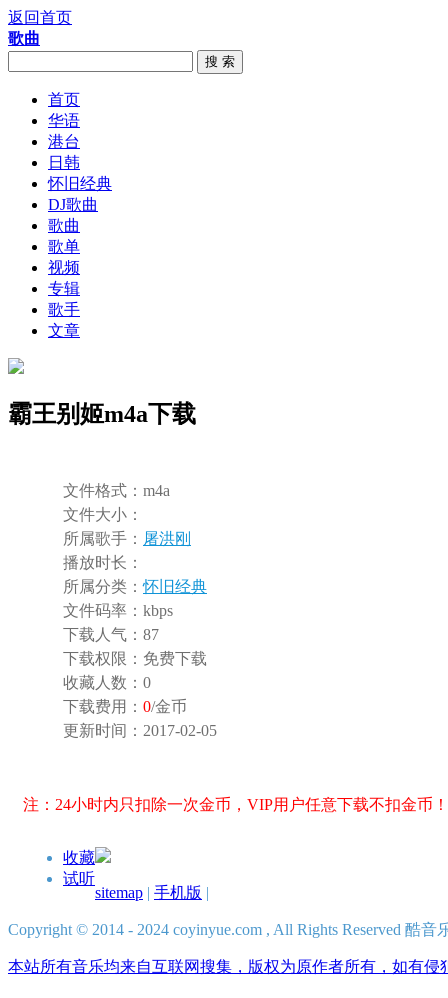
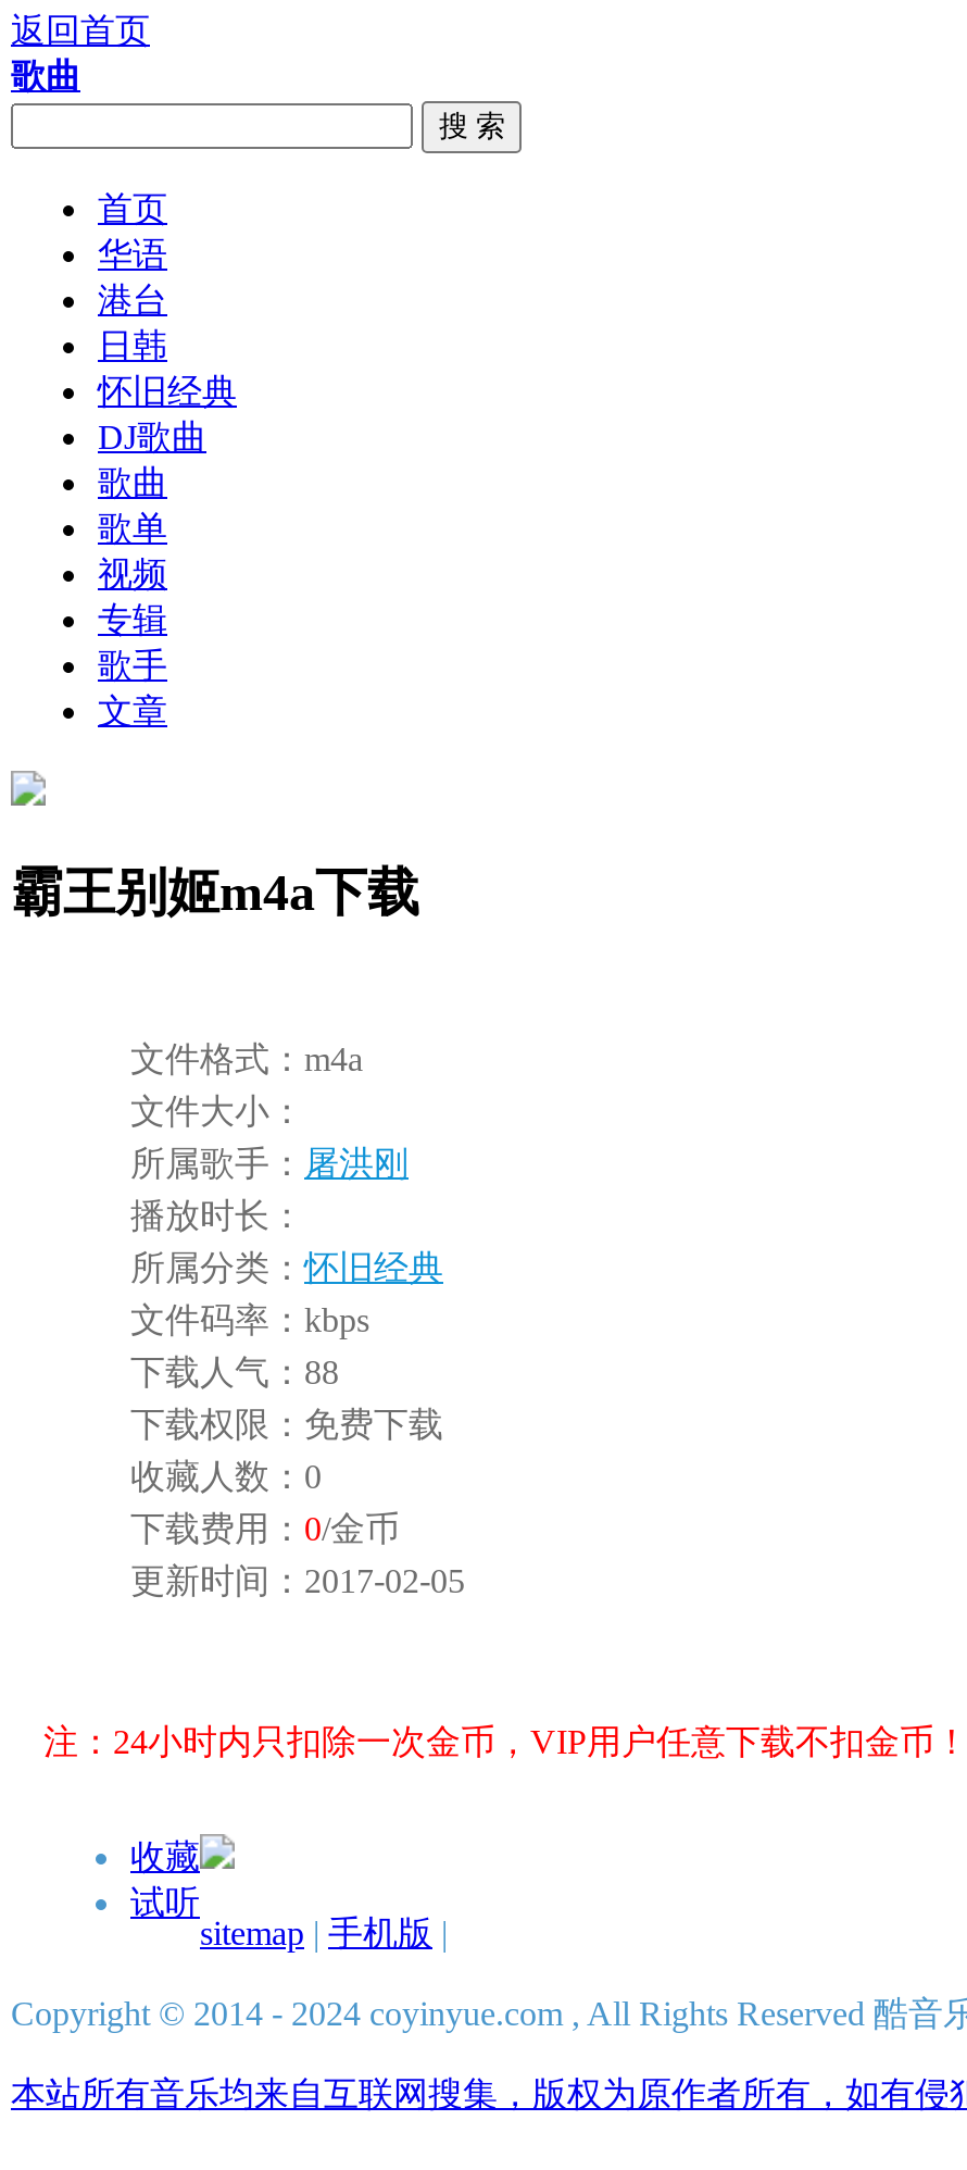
- 下载人气：87
+ 下载人气：88
